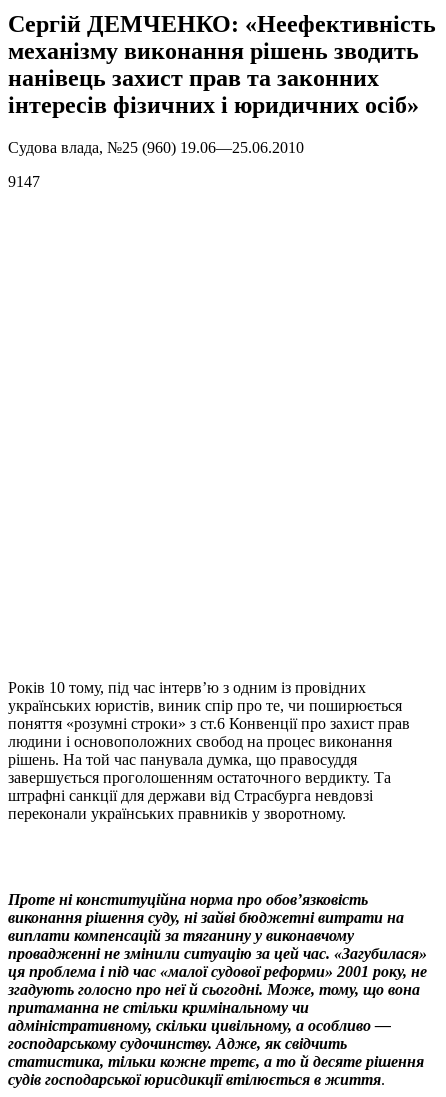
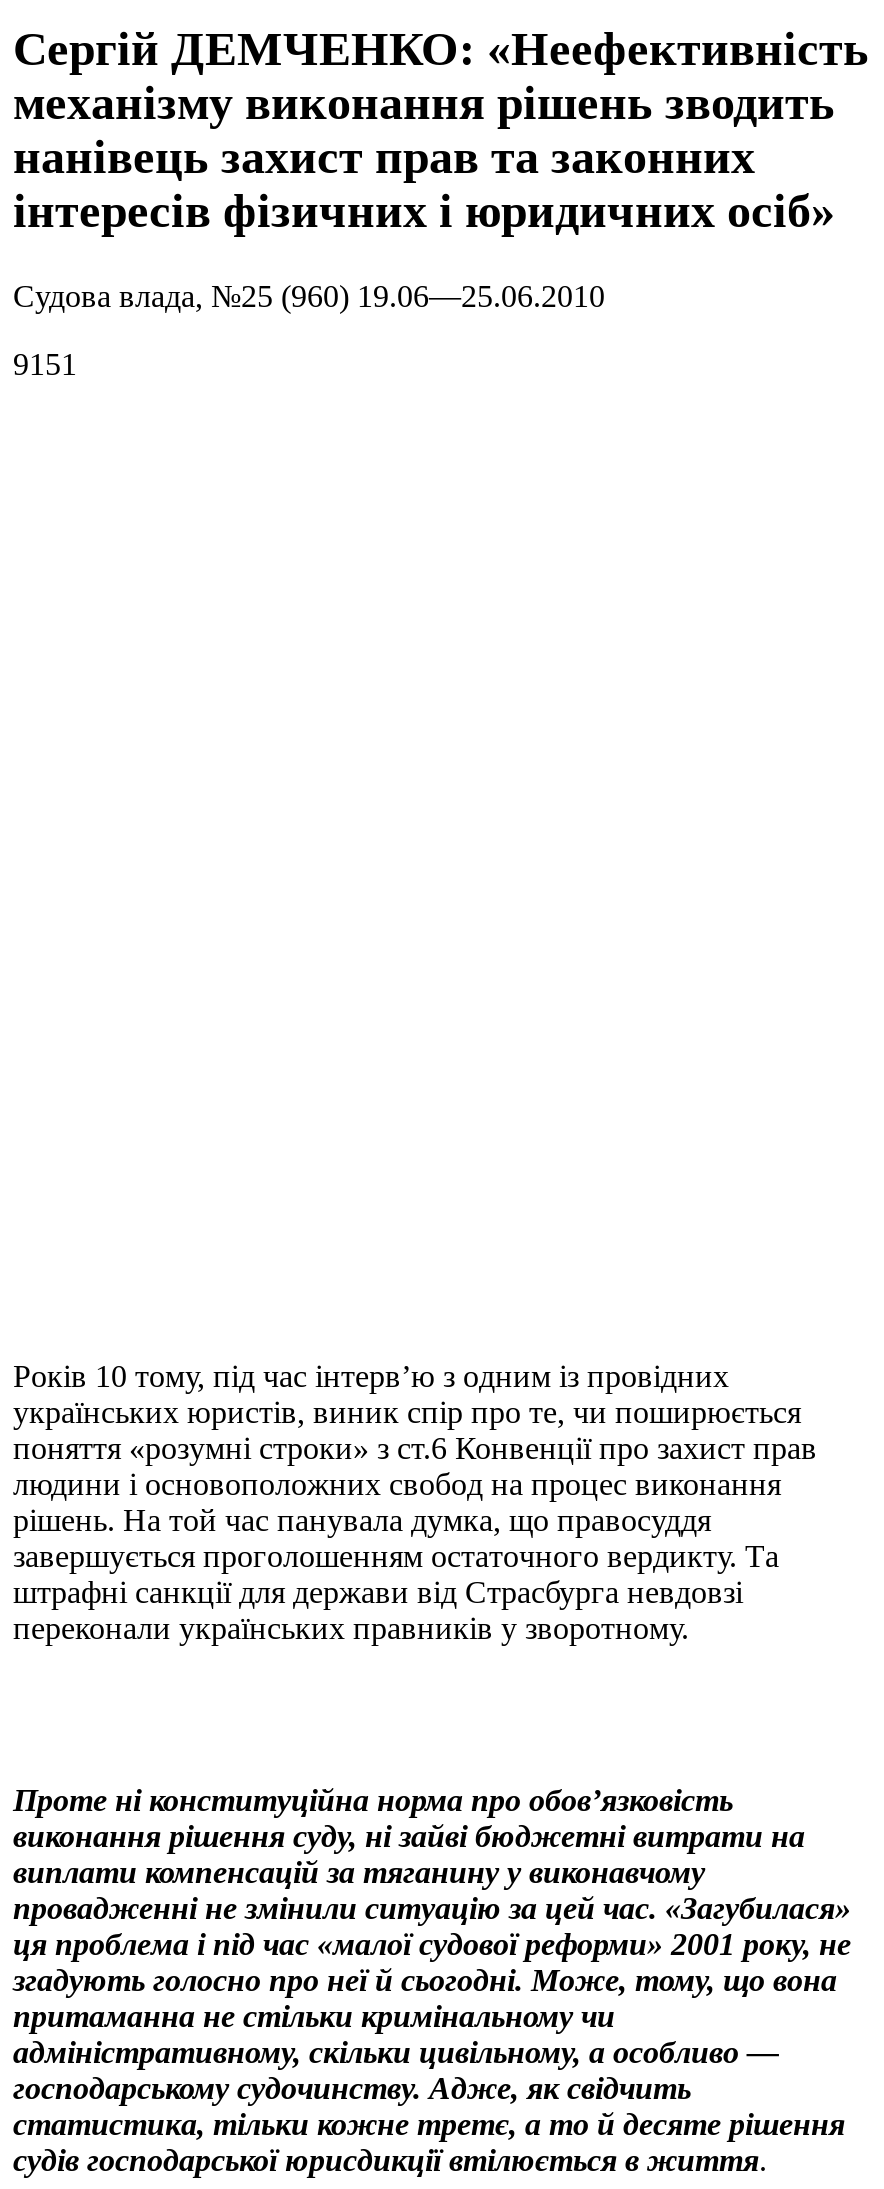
- 9147
+ 9151
